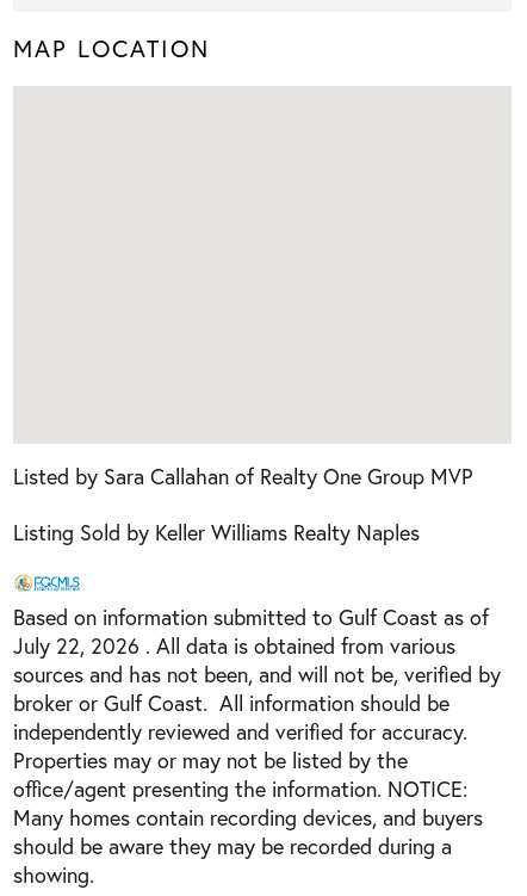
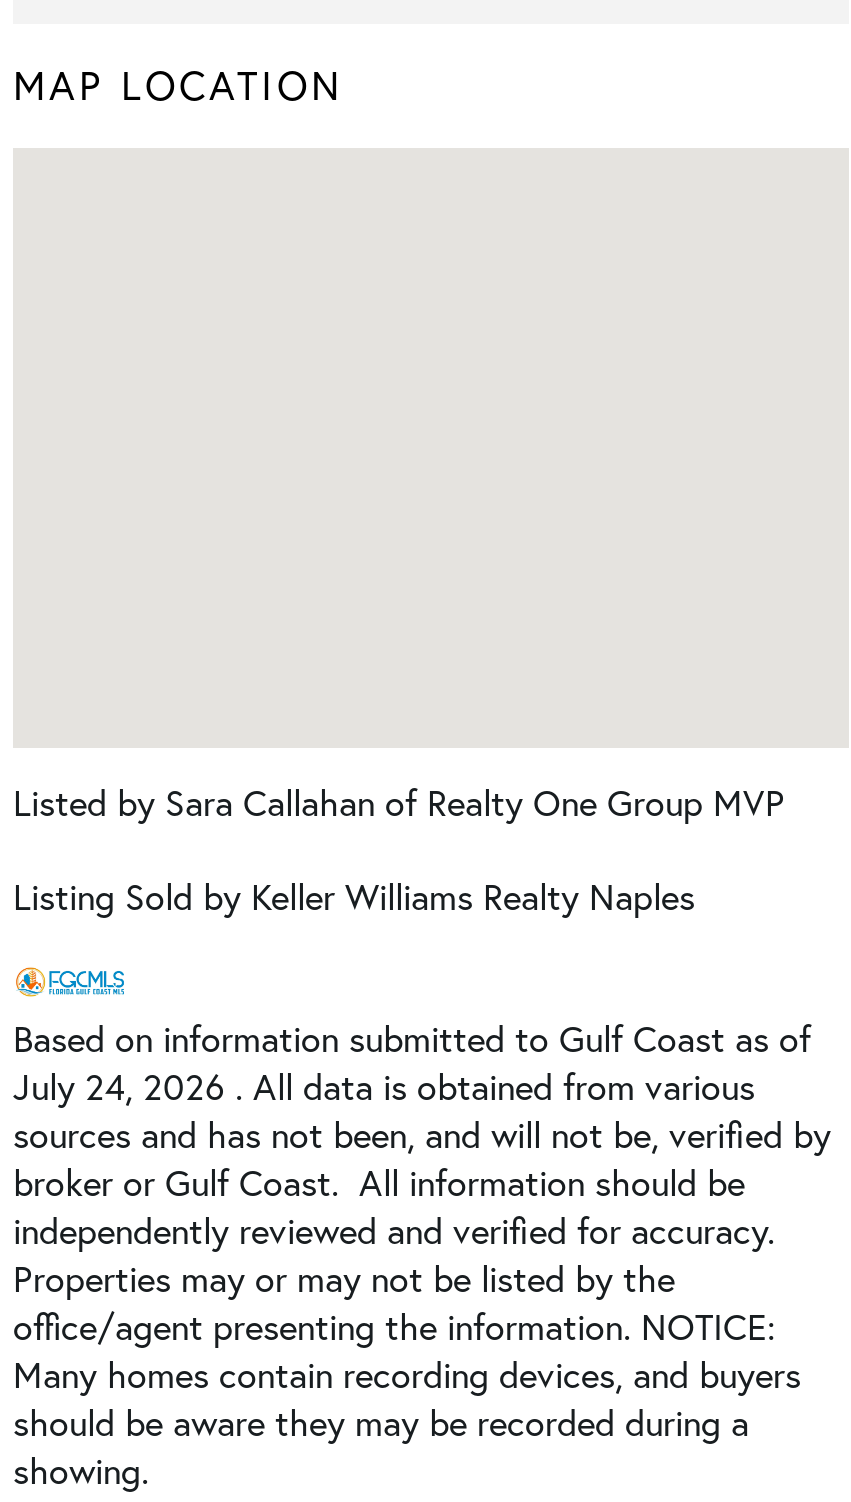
- July 22, 2026 . All data is obtained from various
+ July 24, 2026 . All data is obtained from various
